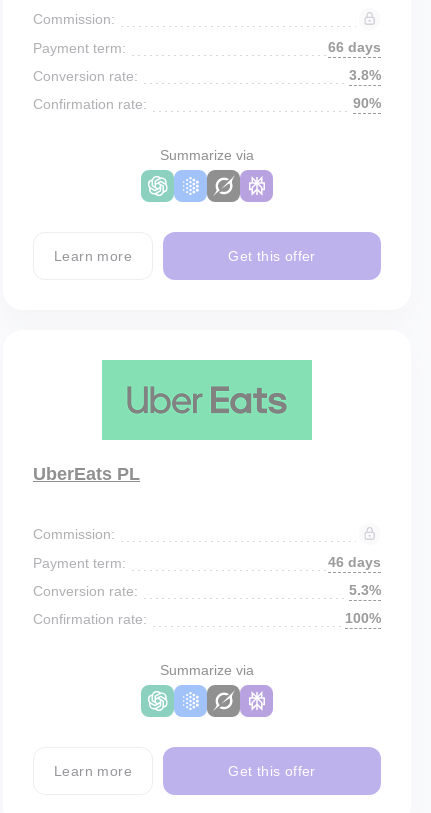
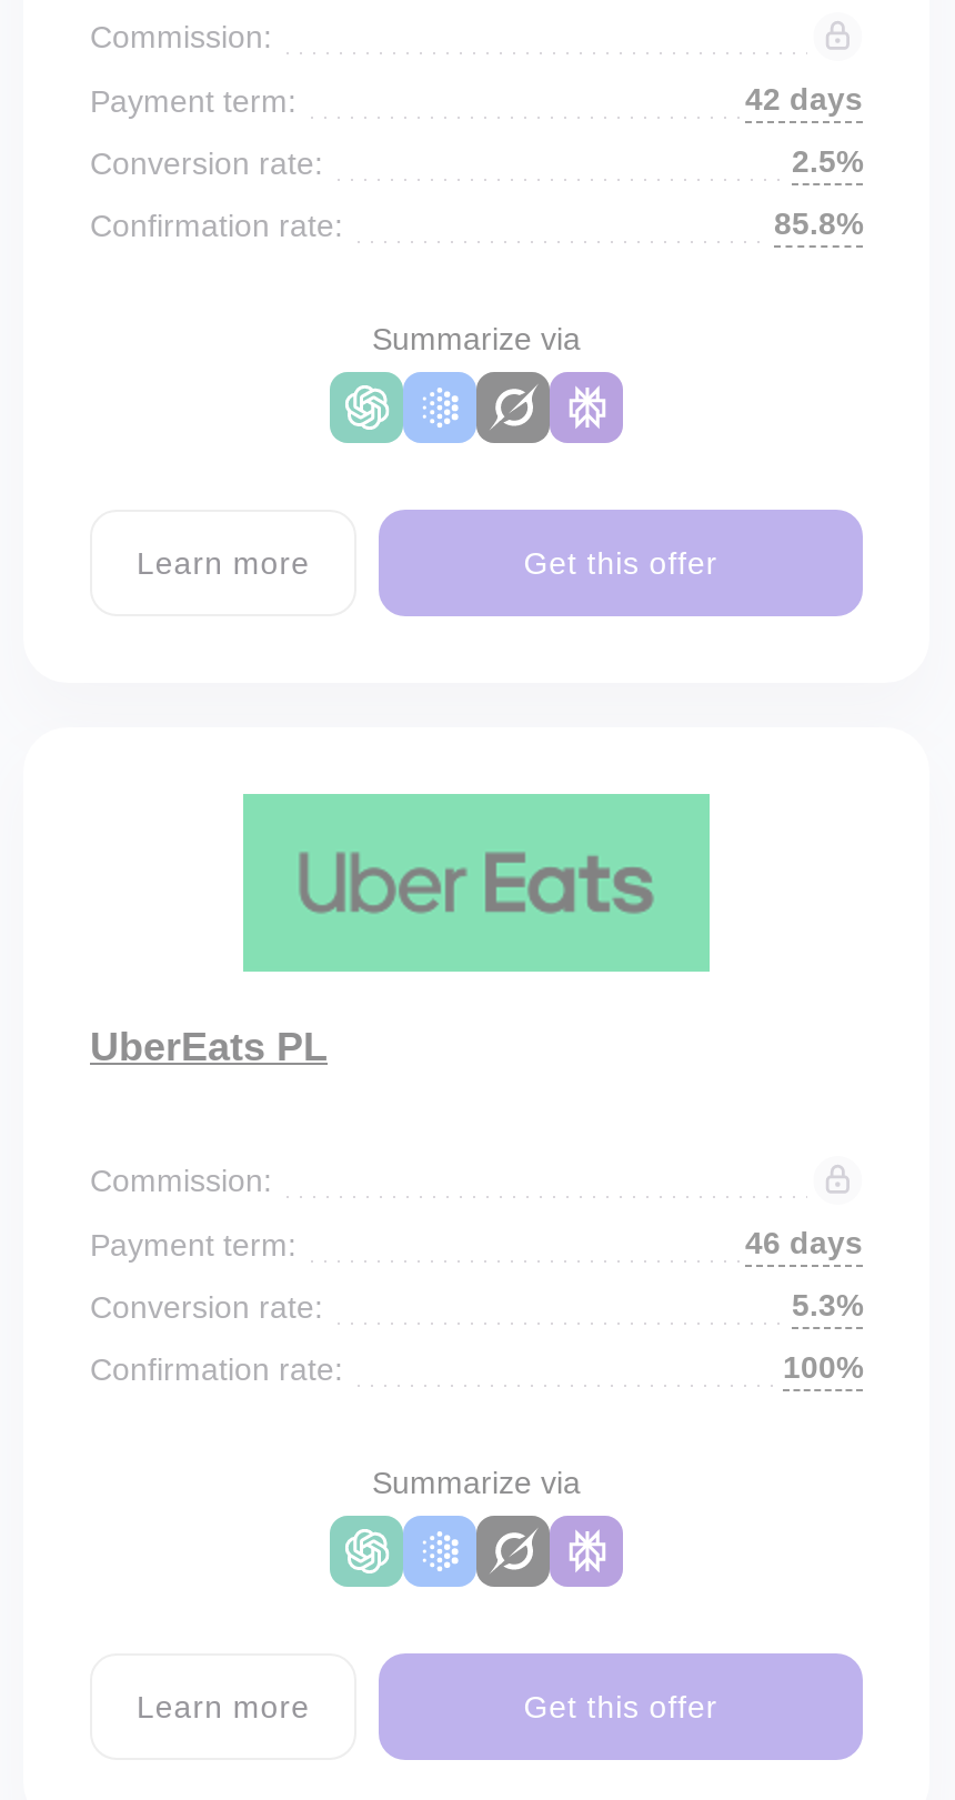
- 66 days
+ 42 days

- 3.8%
+ 2.5%

- 90%
+ 85.8%
